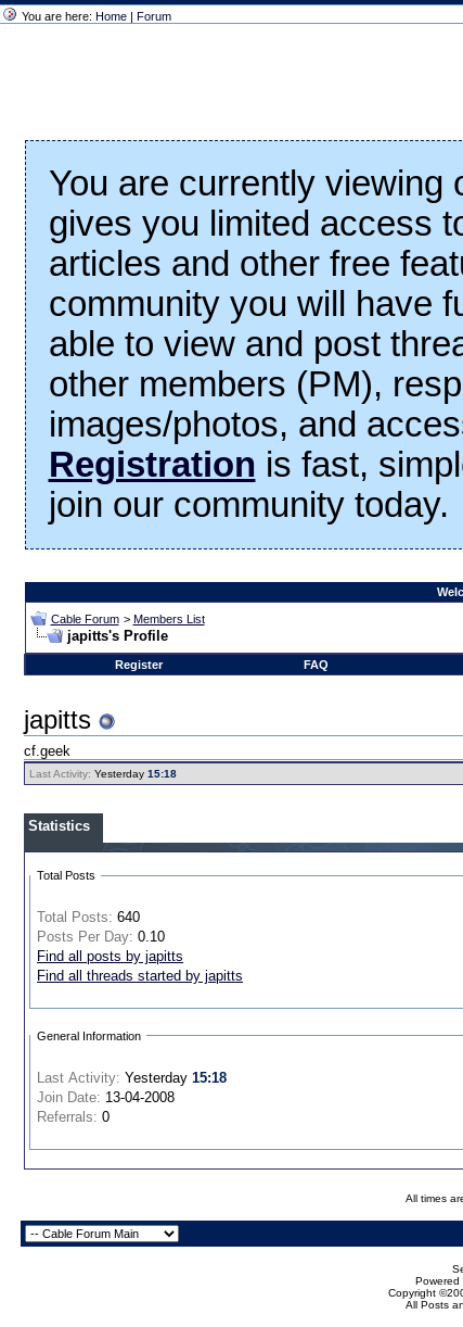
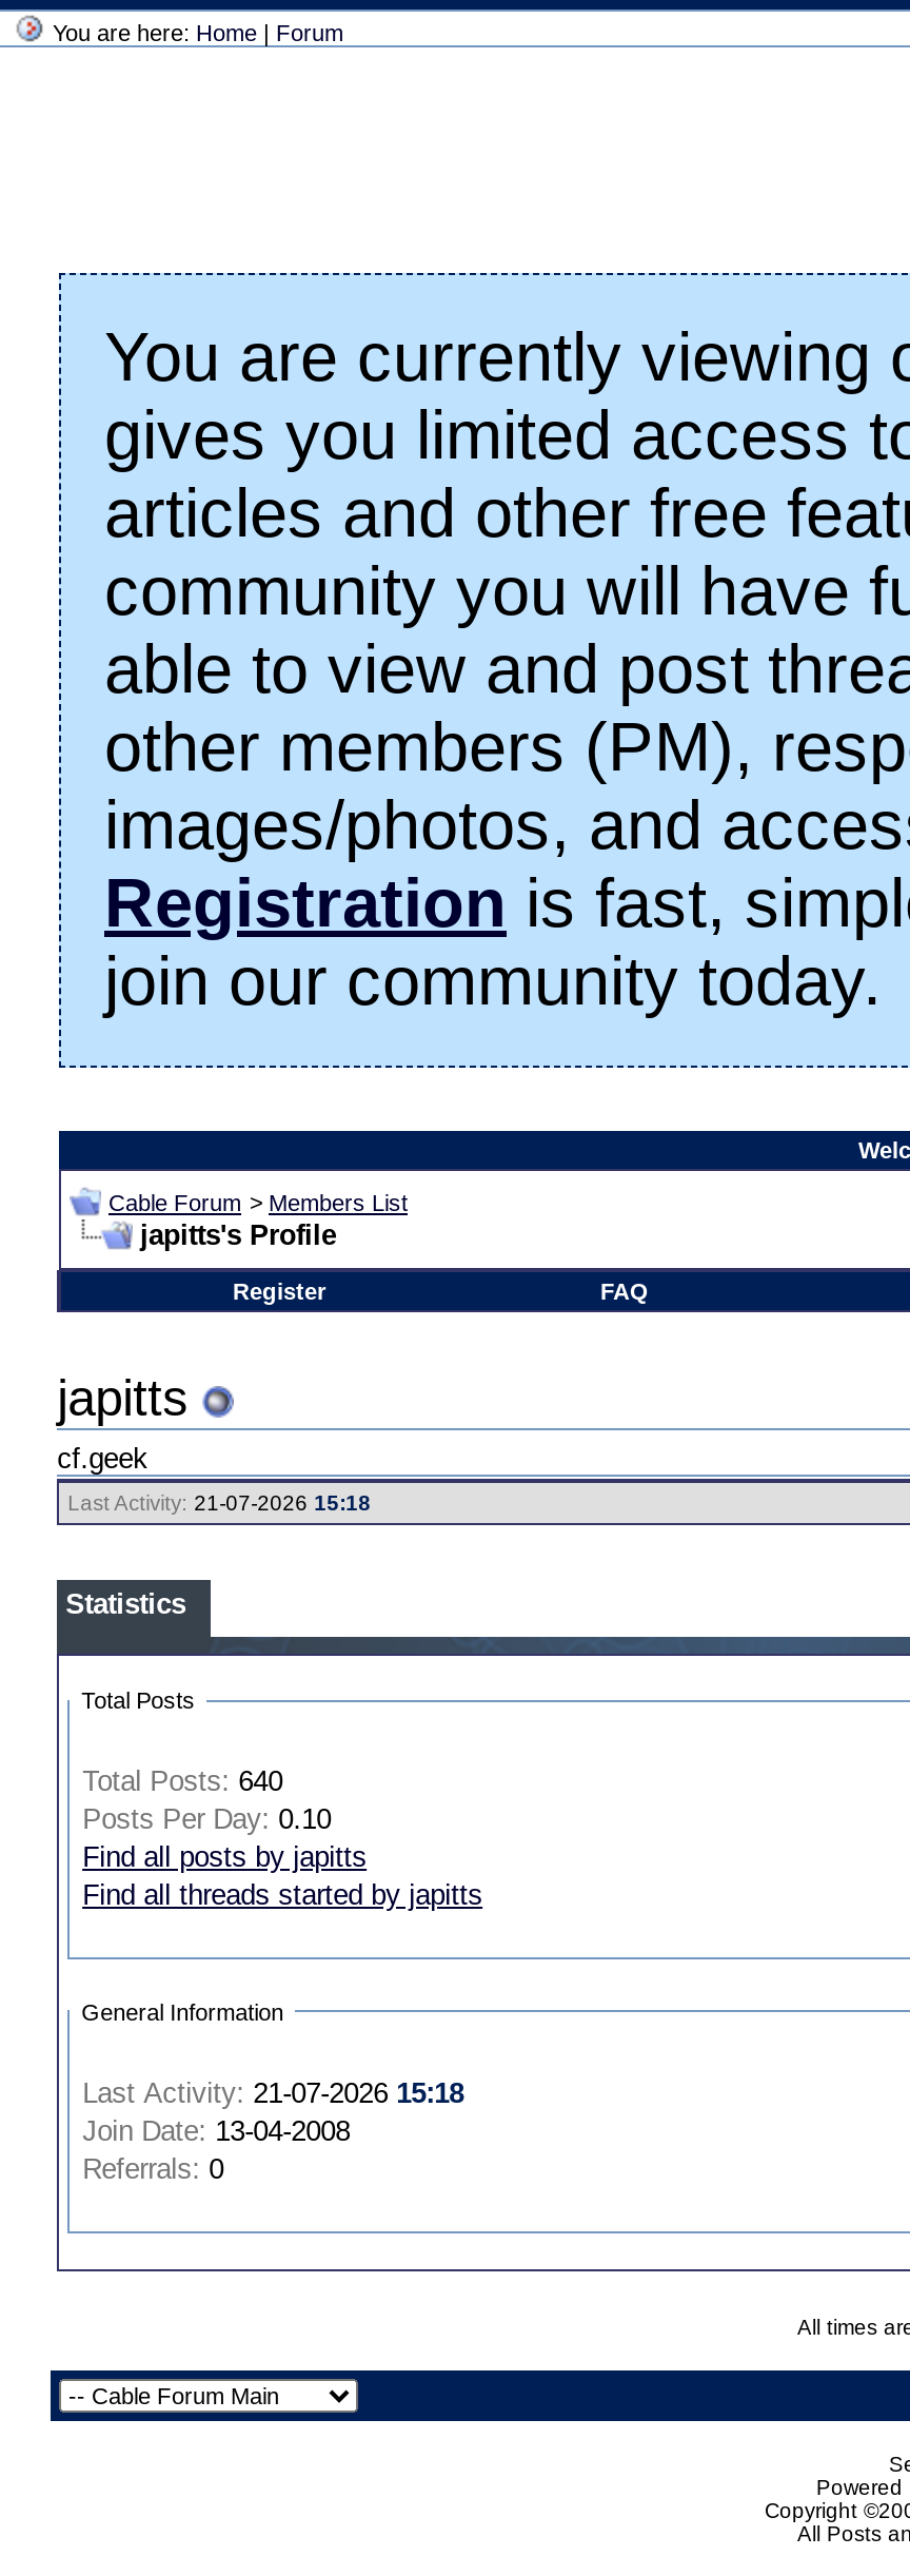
- Last Activity: Yesterday 15:18
+ Last Activity: 21-07-2026 15:18

- Last Activity: Yesterday 15:18
+ Last Activity: 21-07-2026 15:18
